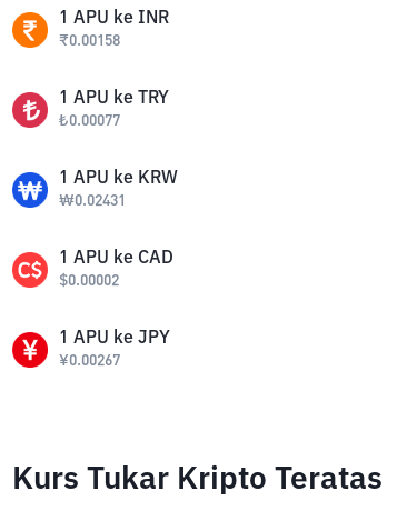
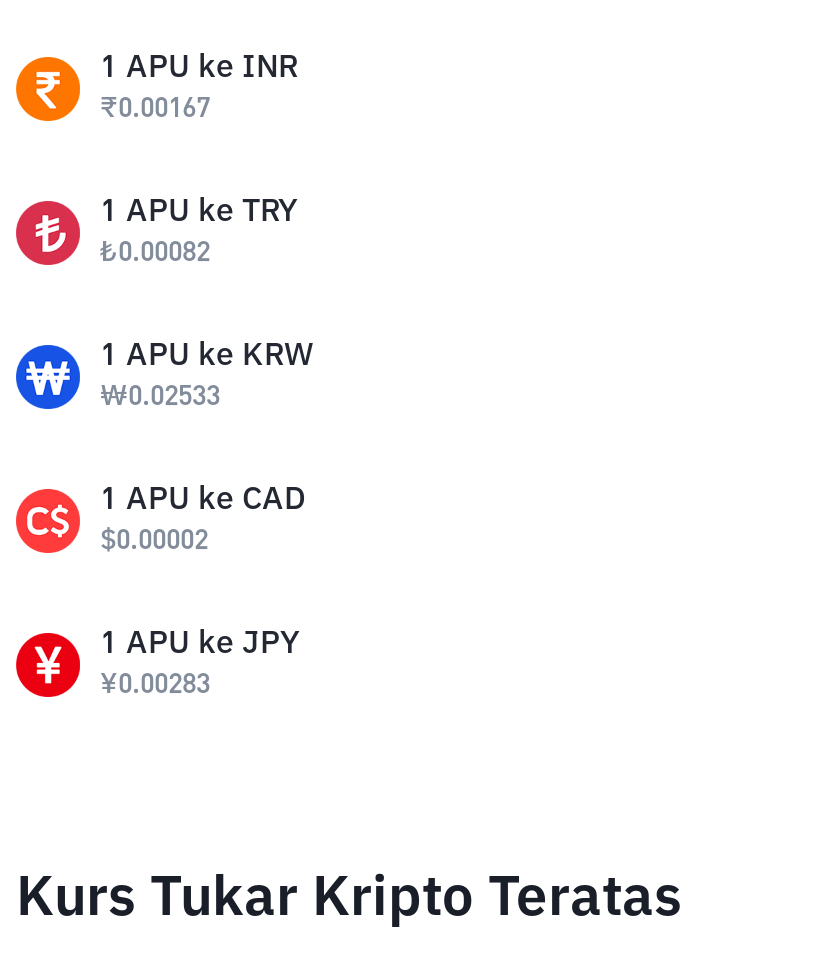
- ₹0.00158
+ ₹0.00167

- ₺0.00077
+ ₺0.00082

- ₩0.02431
+ ₩0.02533

- ¥0.00267
+ ¥0.00283
